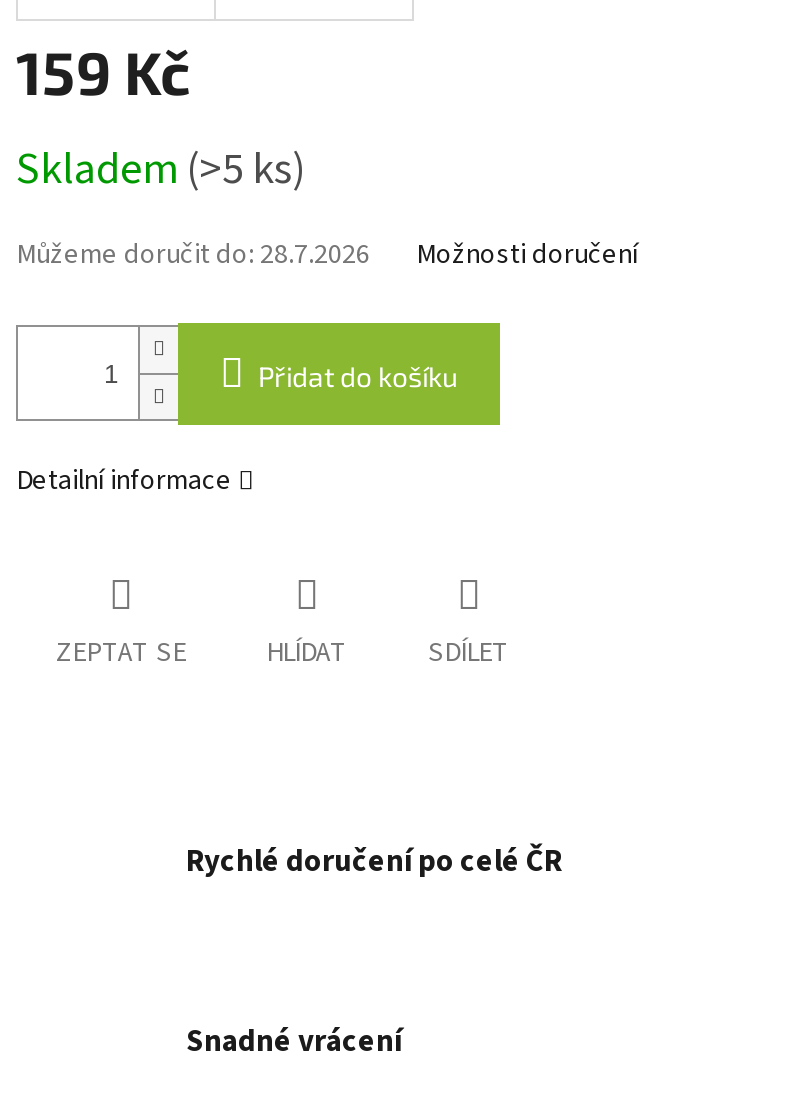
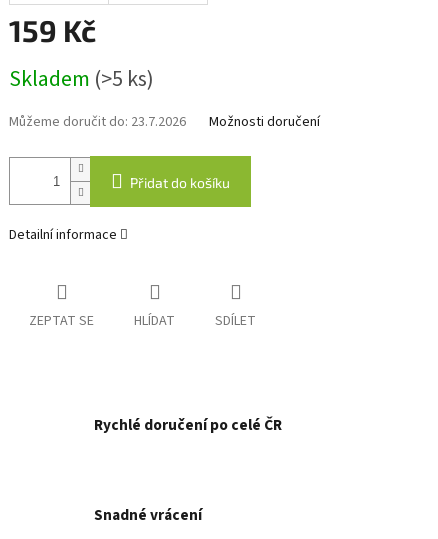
- Můžeme doručit do: 28.7.2026
+ Můžeme doručit do: 23.7.2026
